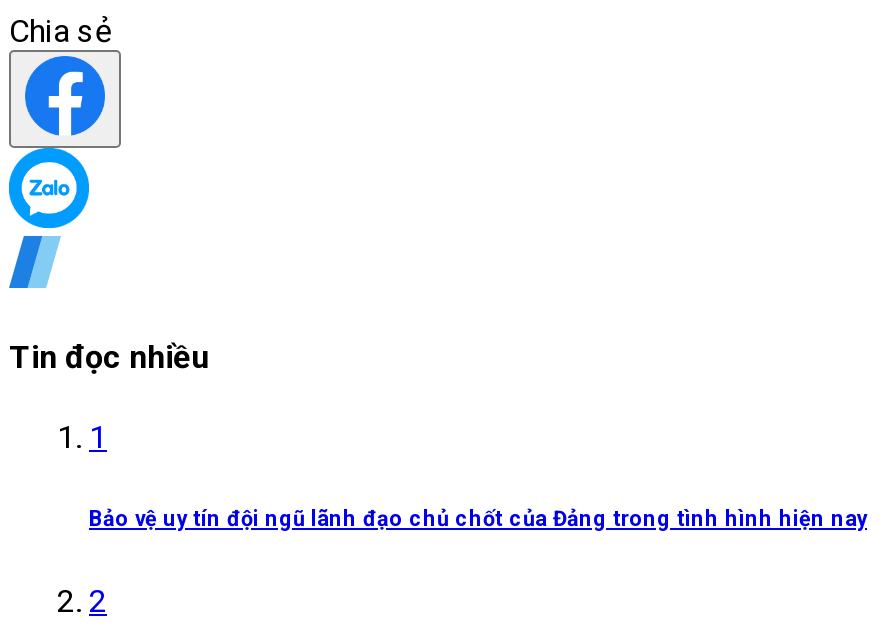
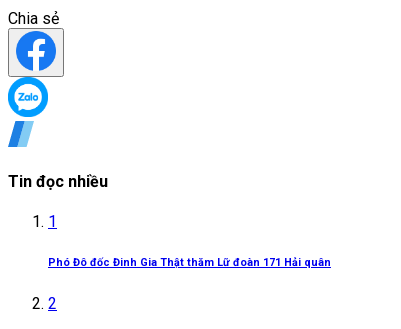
- Bảo vệ uy tín đội ngũ lãnh đạo chủ chốt của Đảng trong tình hình hiện nay
+ Phó Đô đốc Đinh Gia Thật thăm Lữ đoàn 171 Hải quân
